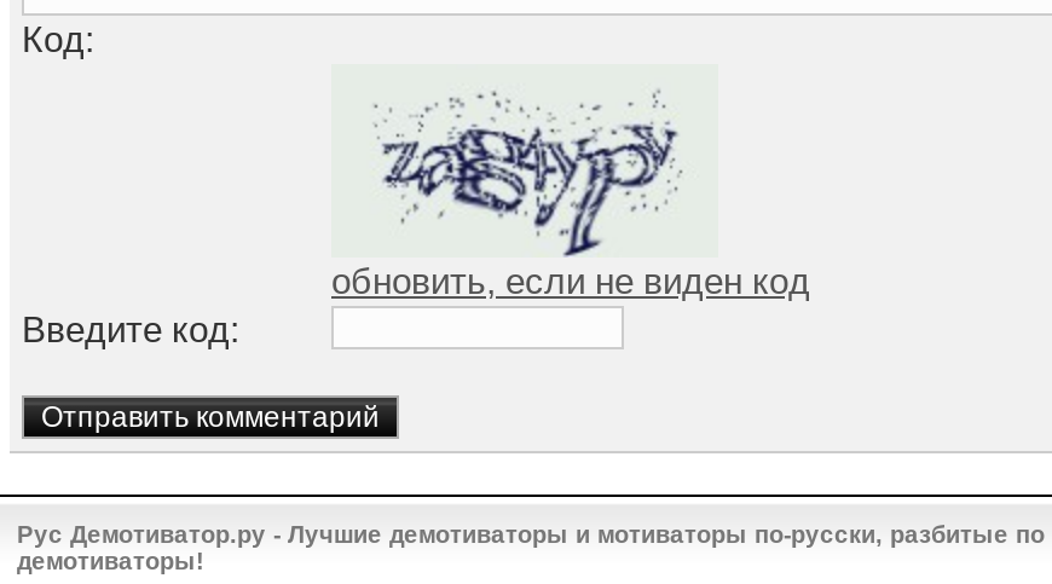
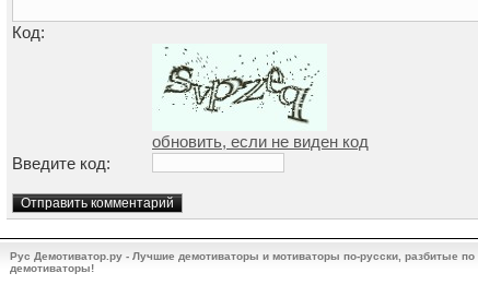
- [image]
+ [image]
